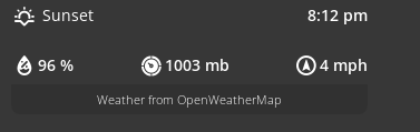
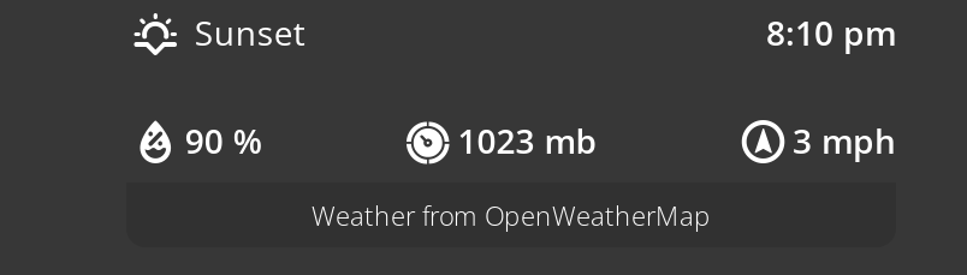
- 8:12 pm
+ 8:10 pm

- 96 %
- 1003 mb
- 4 mph
+ 90 %
+ 1023 mb
+ 3 mph
